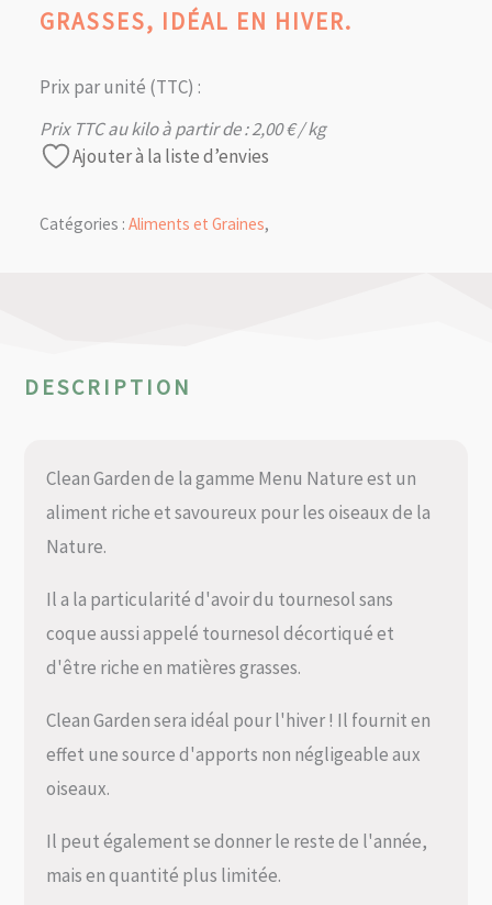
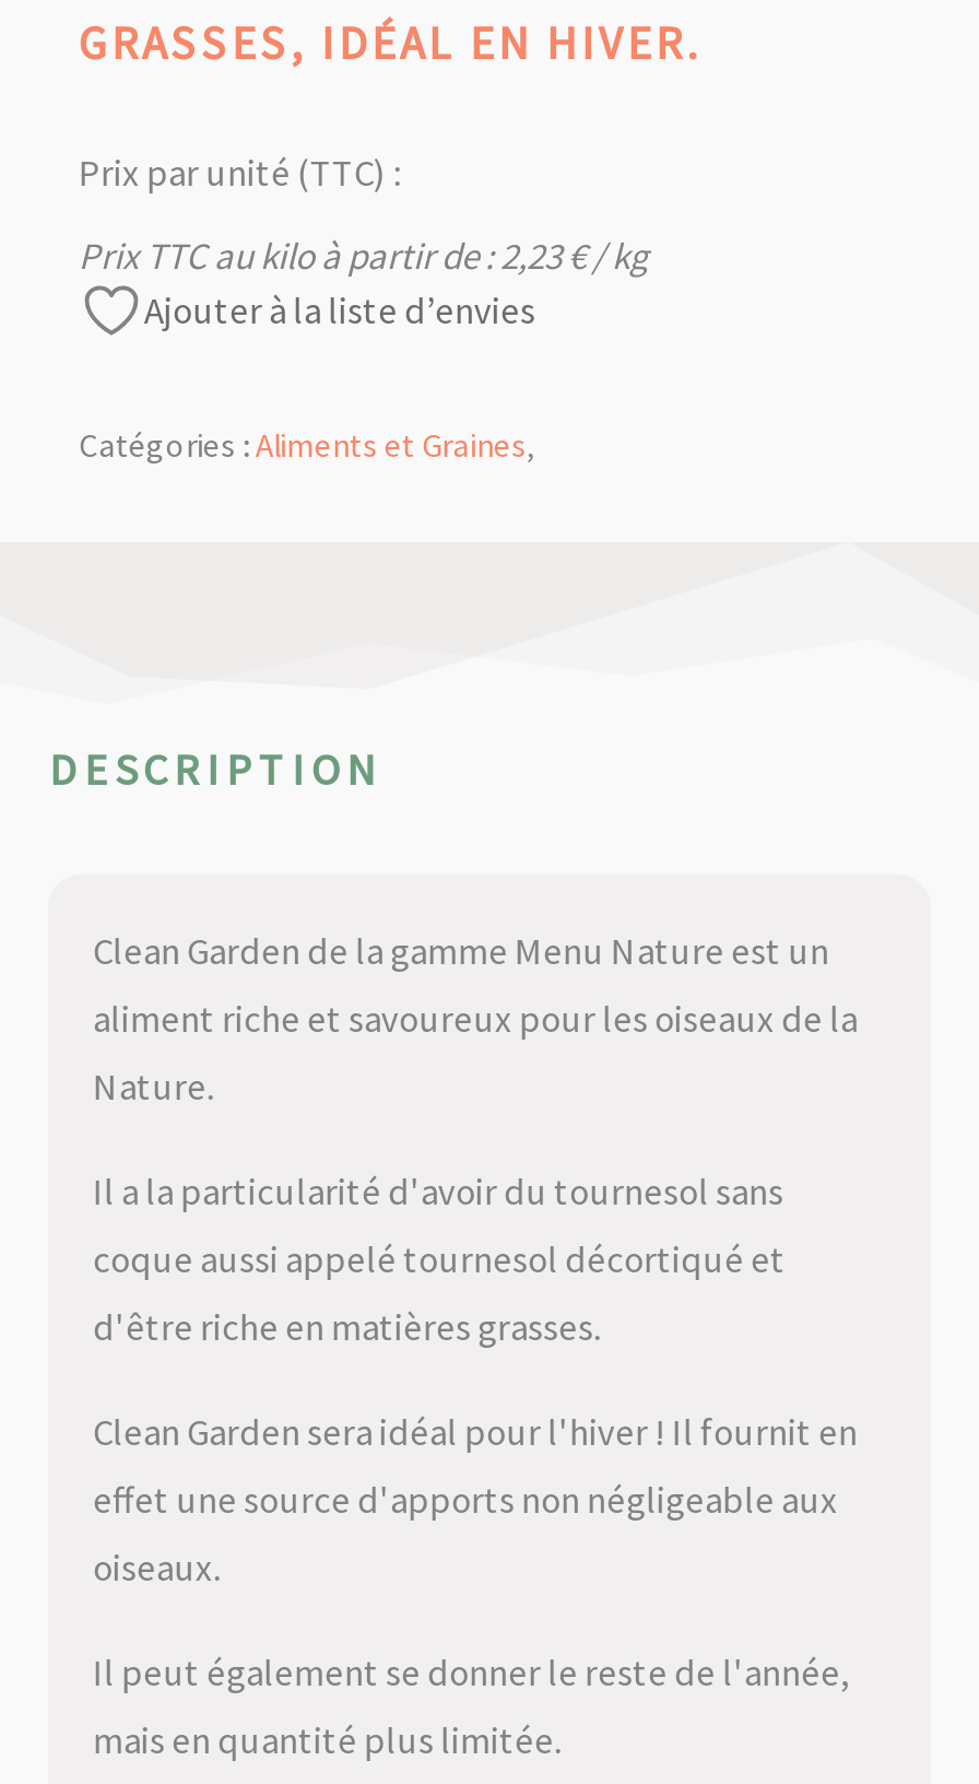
- Prix TTC au kilo à partir de :2,00€/ kg
+ Prix TTC au kilo à partir de :2,23€/ kg
